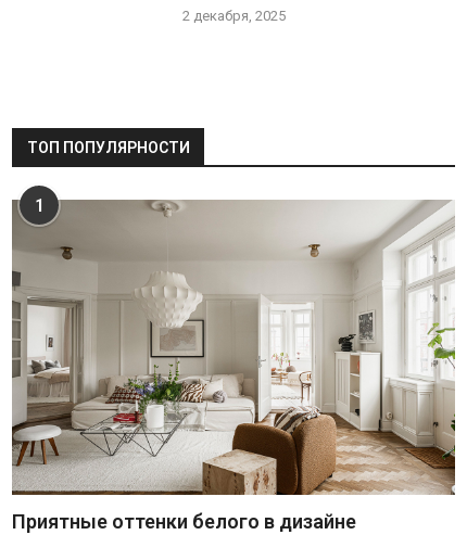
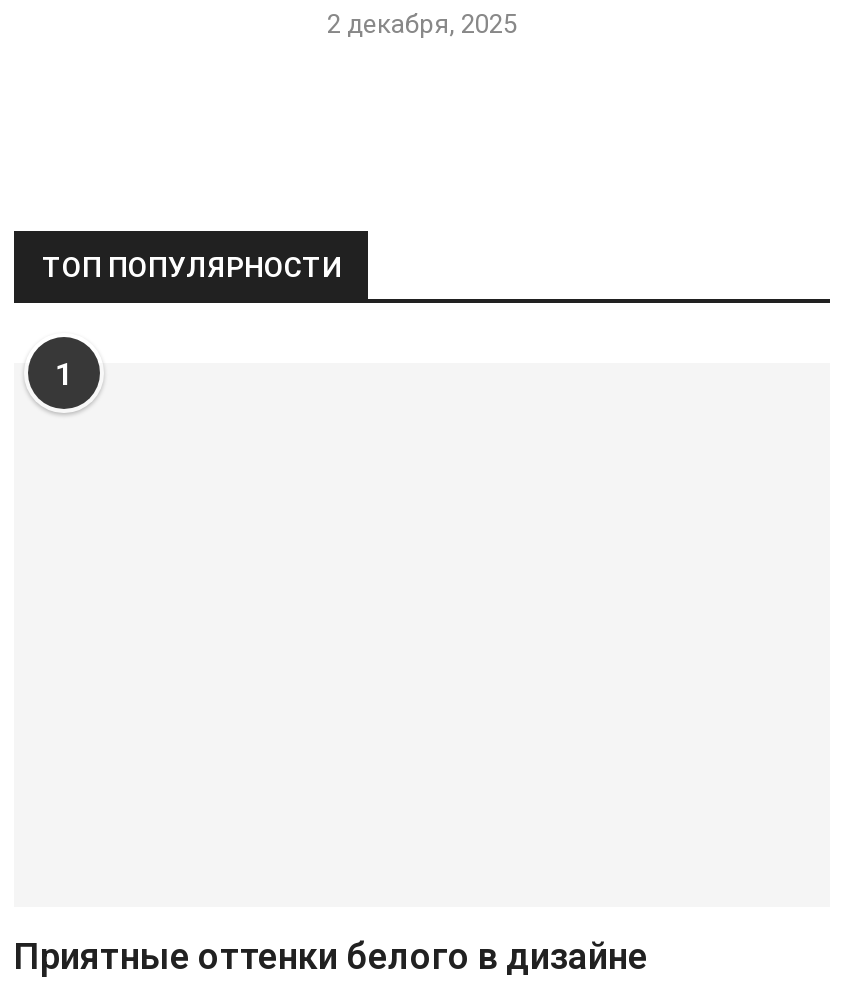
- [image]
